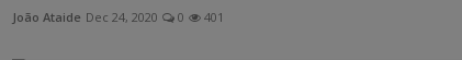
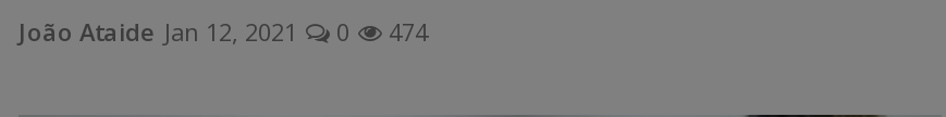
- João Ataide Dec 24, 2020
+ João Ataide Jan 12, 2021

- 401
+ 474
